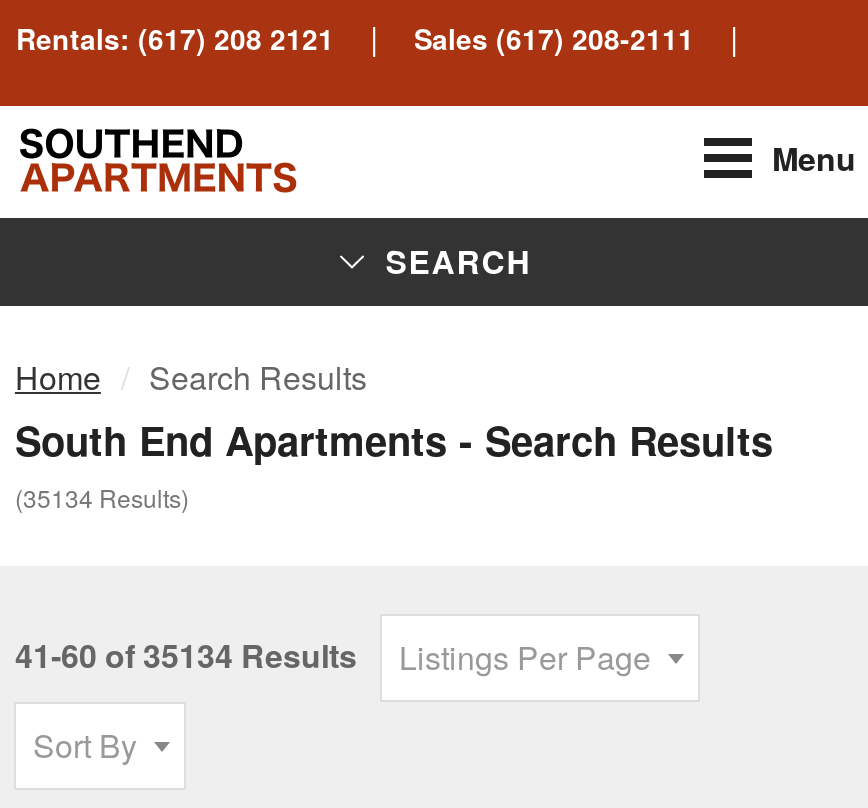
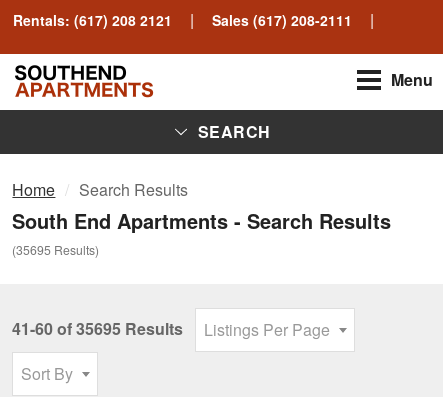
- (35134 Results)
+ (35695 Results)

- 41-60 of 35134 Results Listings Per Page
+ 41-60 of 35695 Results Listings Per Page
